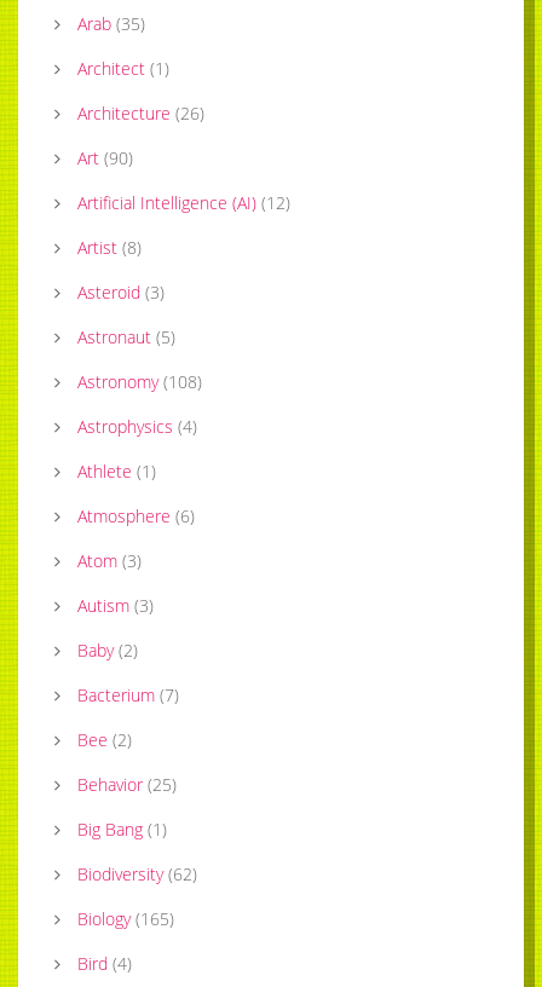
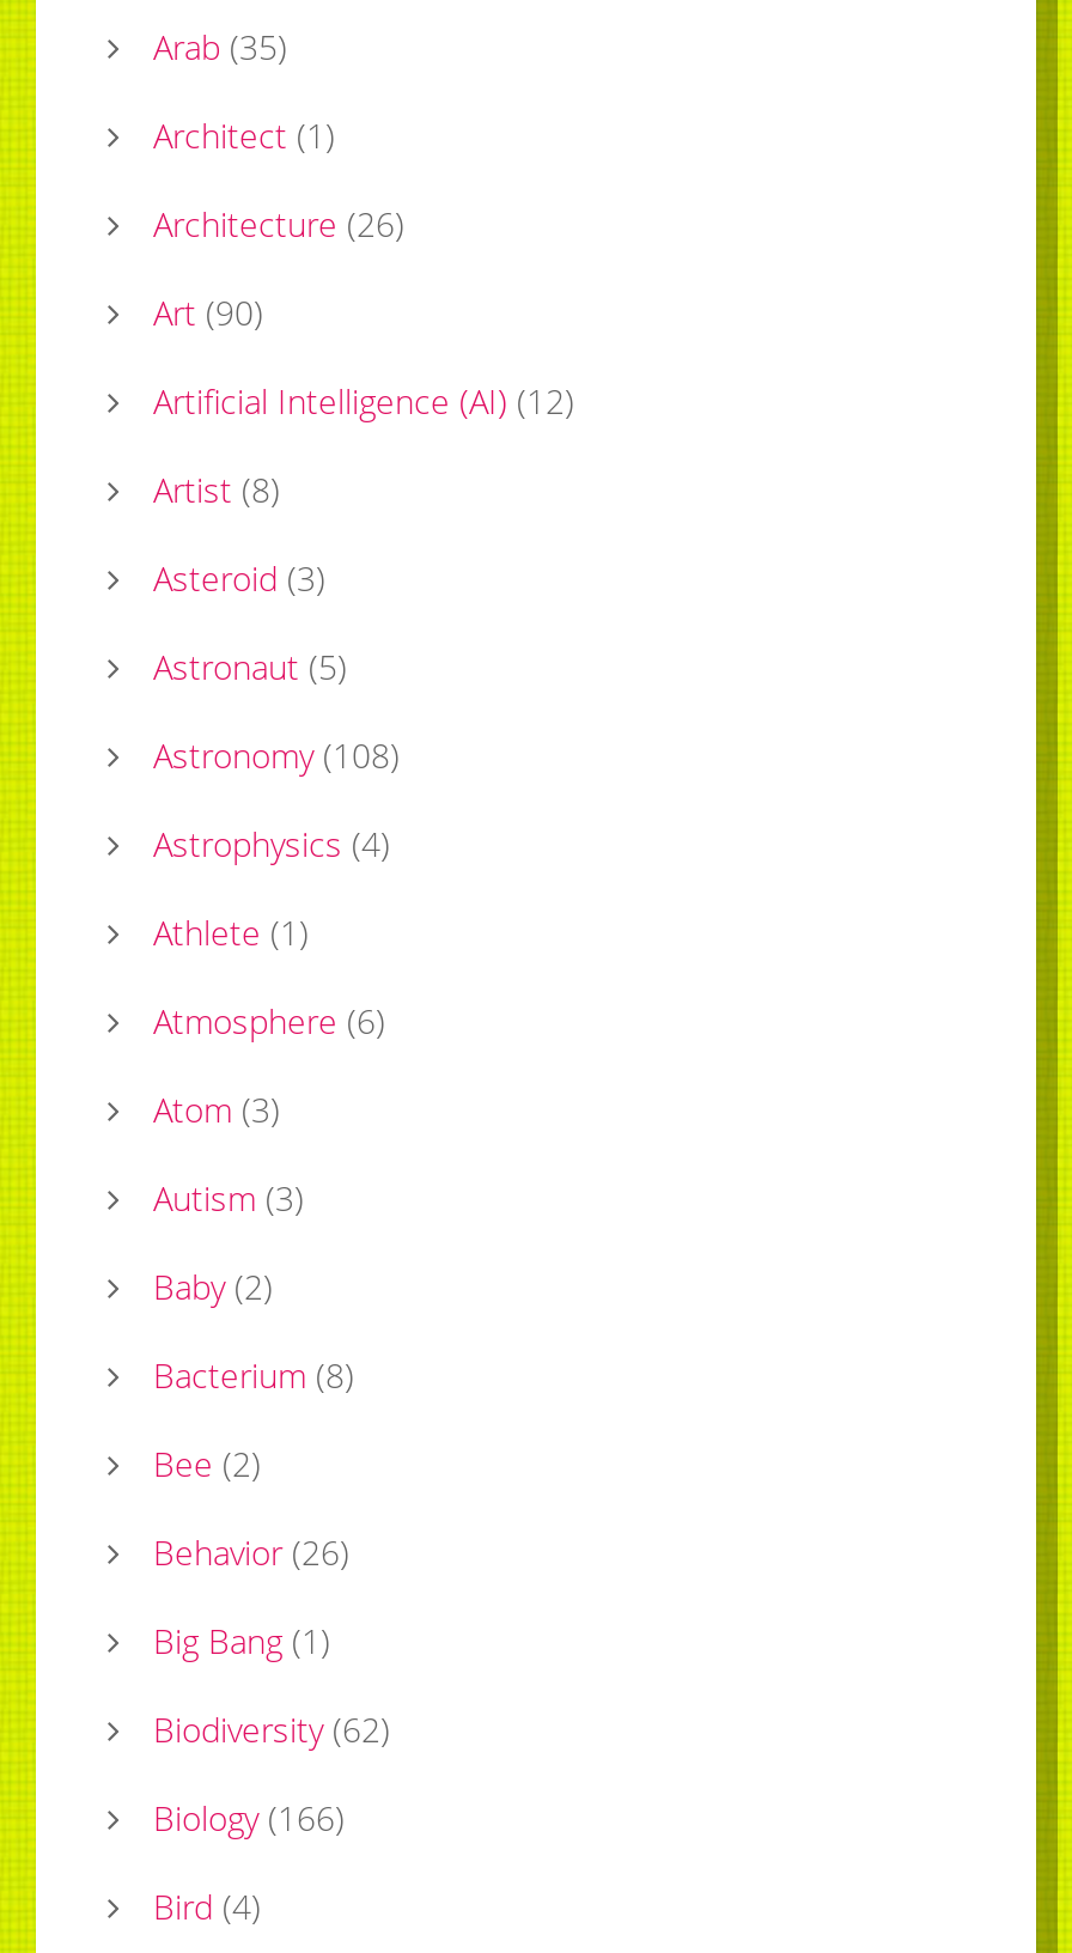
- Bacterium (7)
+ Bacterium (8)

- Behavior (25)
+ Behavior (26)

- Biology (165)
+ Biology (166)
